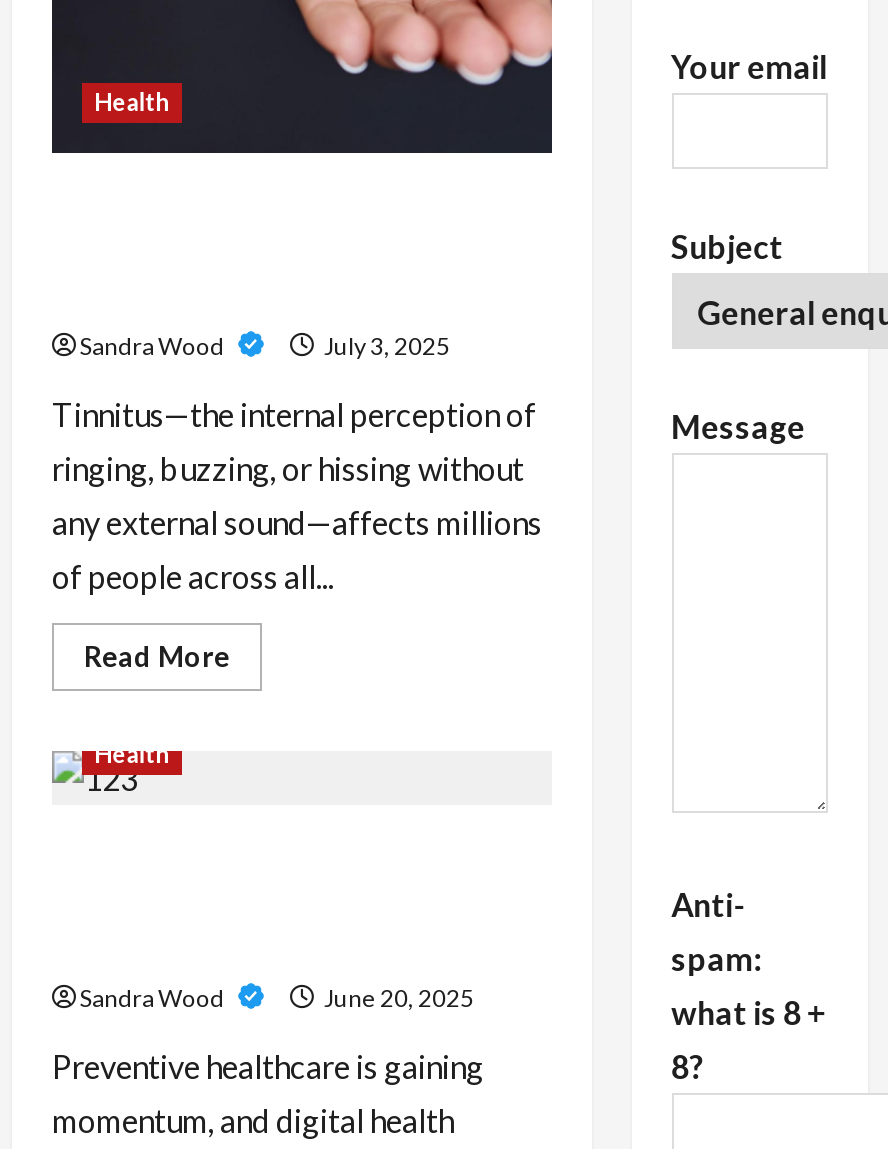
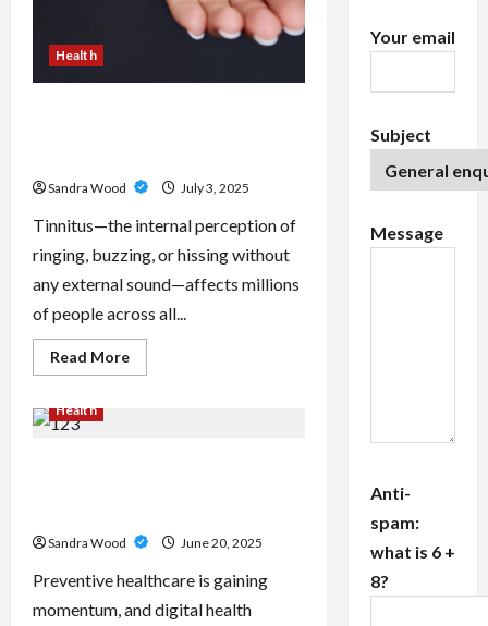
- what is 8 +
+ what is 6 +
